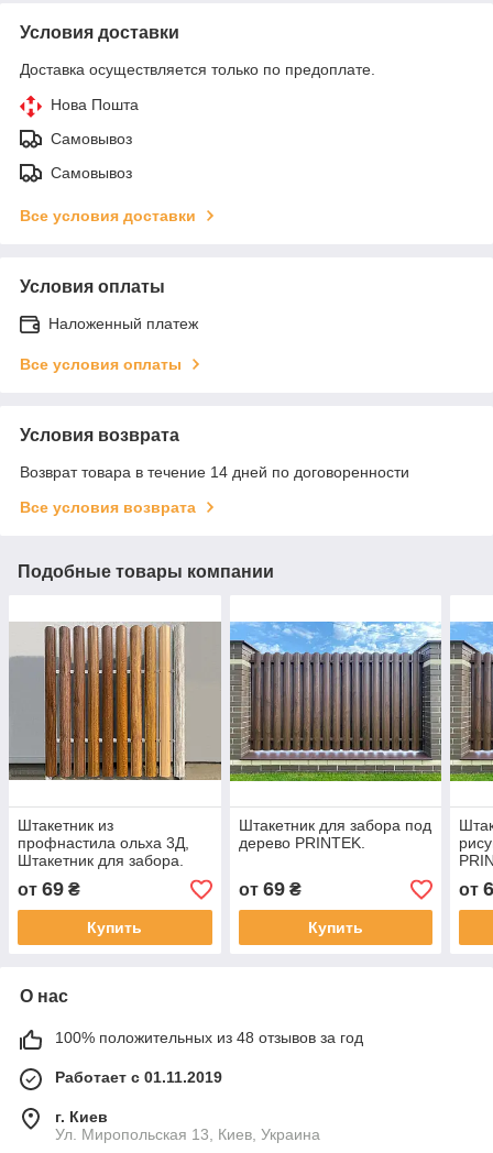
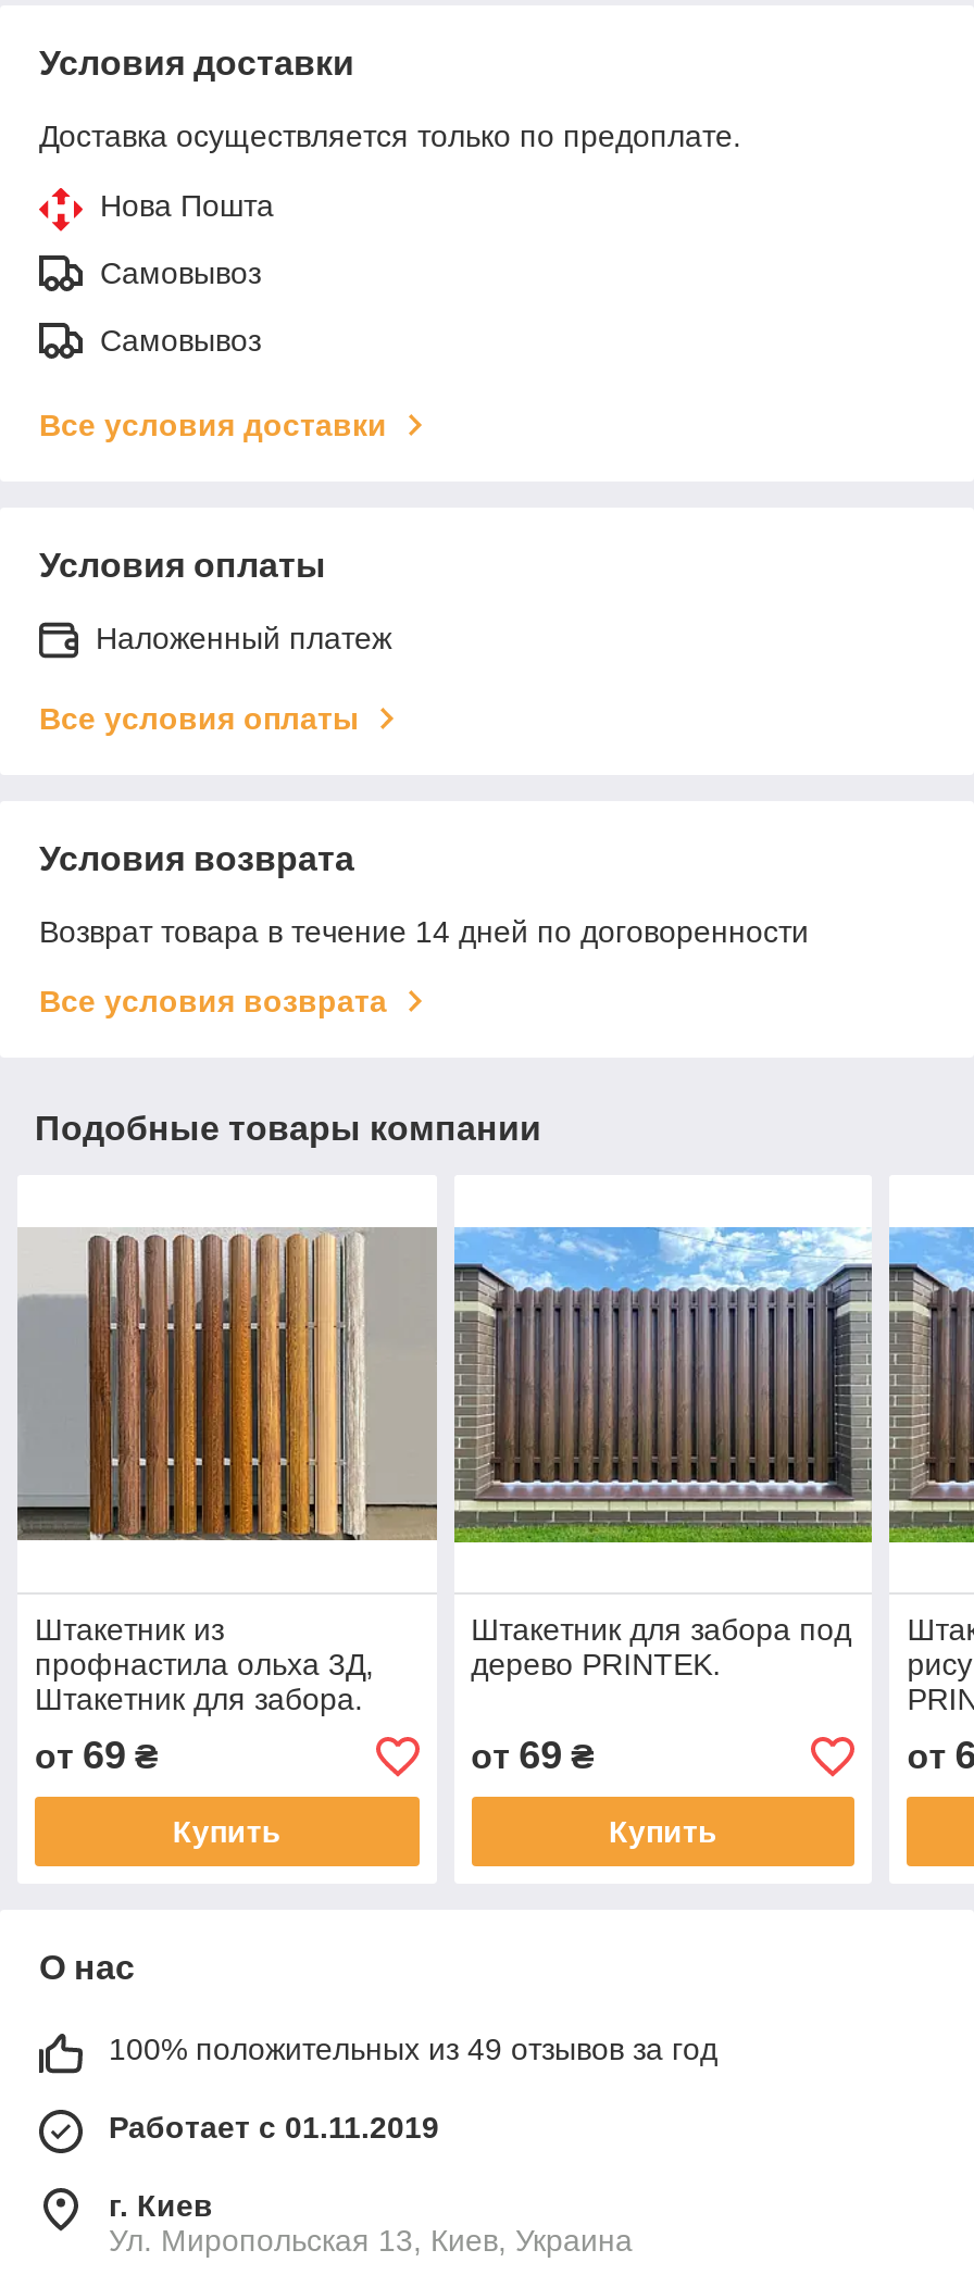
- 100% положительных из 48 отзывов за год
+ 100% положительных из 49 отзывов за год
